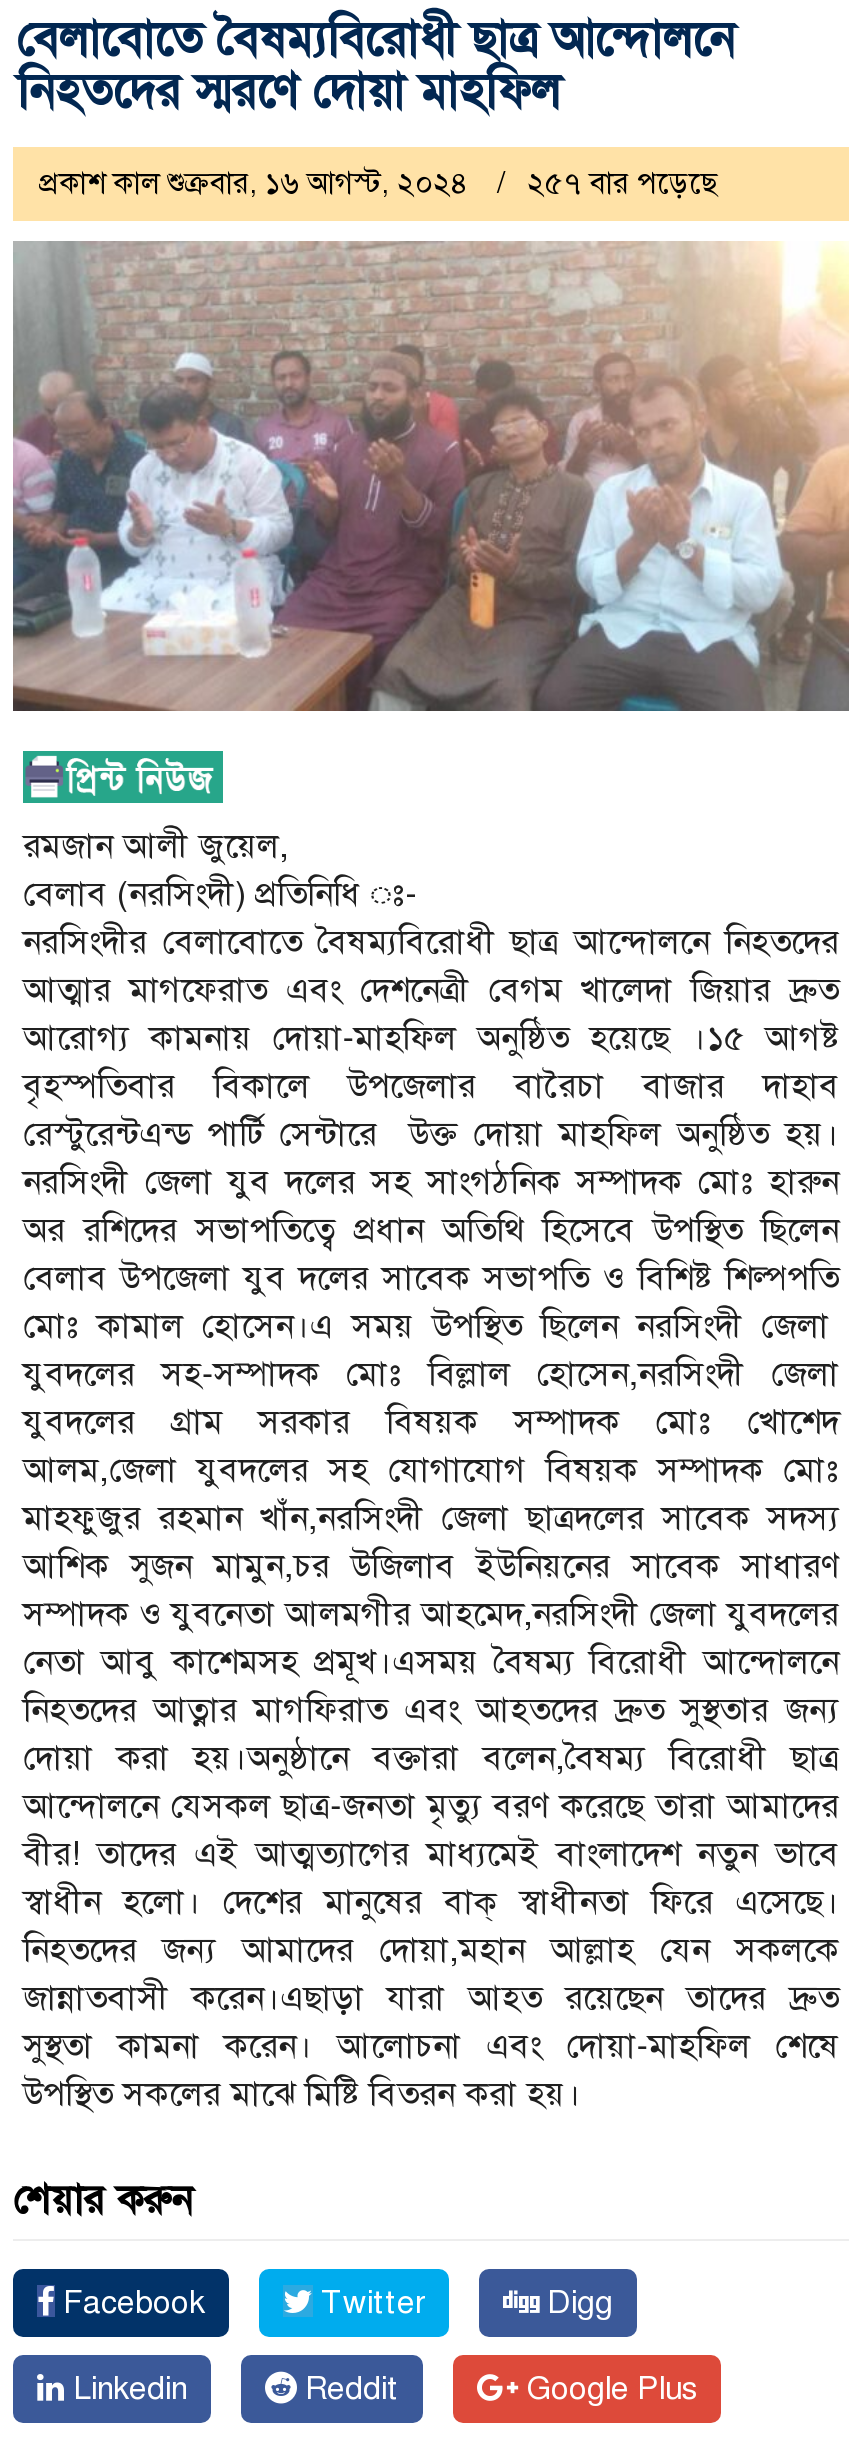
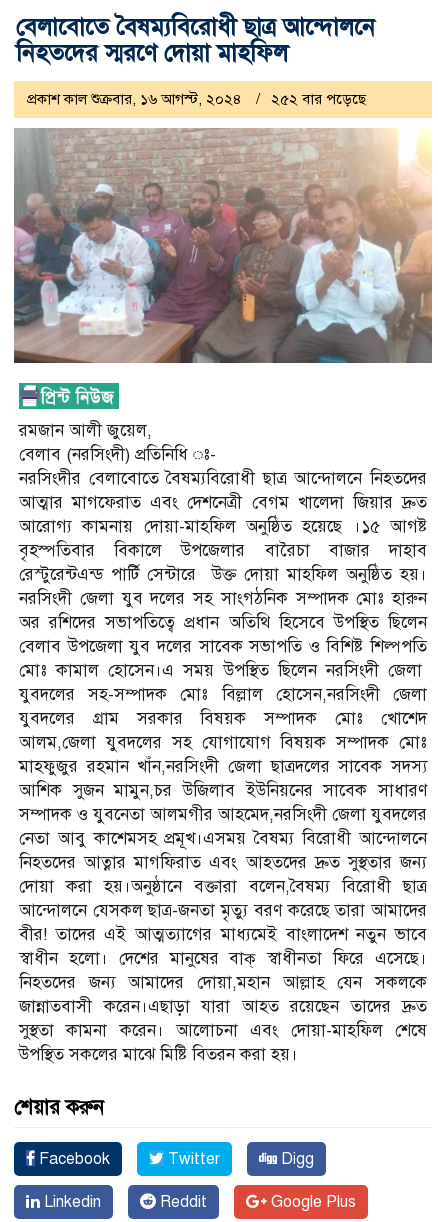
- প্রকাশ কাল শুক্রবার, ১৬ আগস্ট, ২০২৪ ২৫৭ বার পড়েছে
+ প্রকাশ কাল শুক্রবার, ১৬ আগস্ট, ২০২৪ ২৫২ বার পড়েছে
